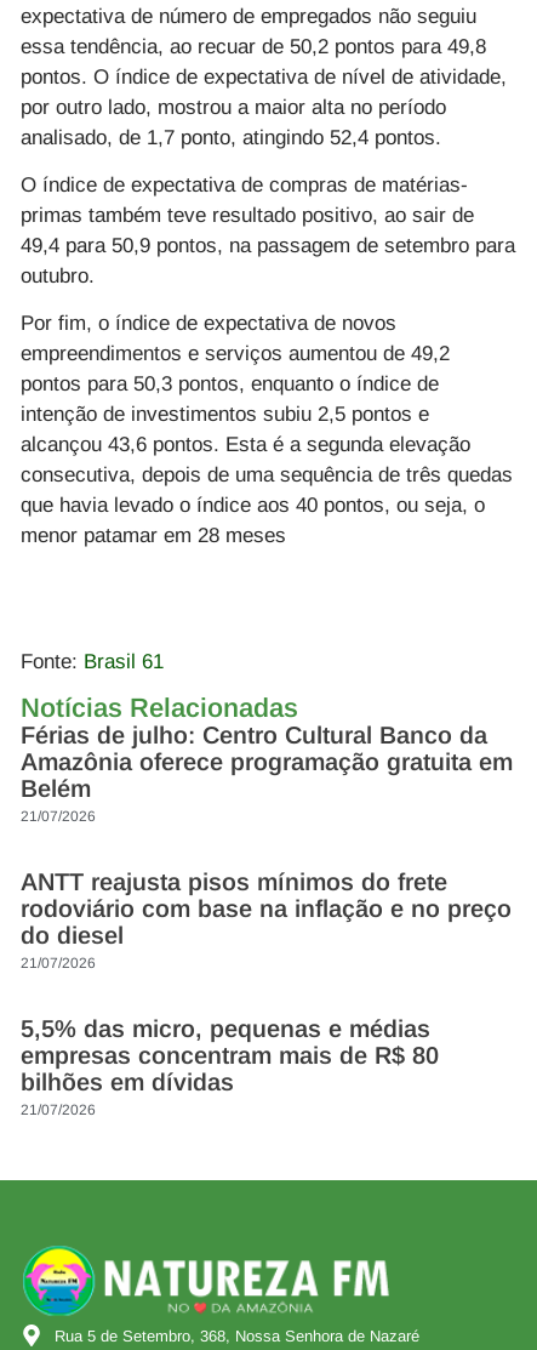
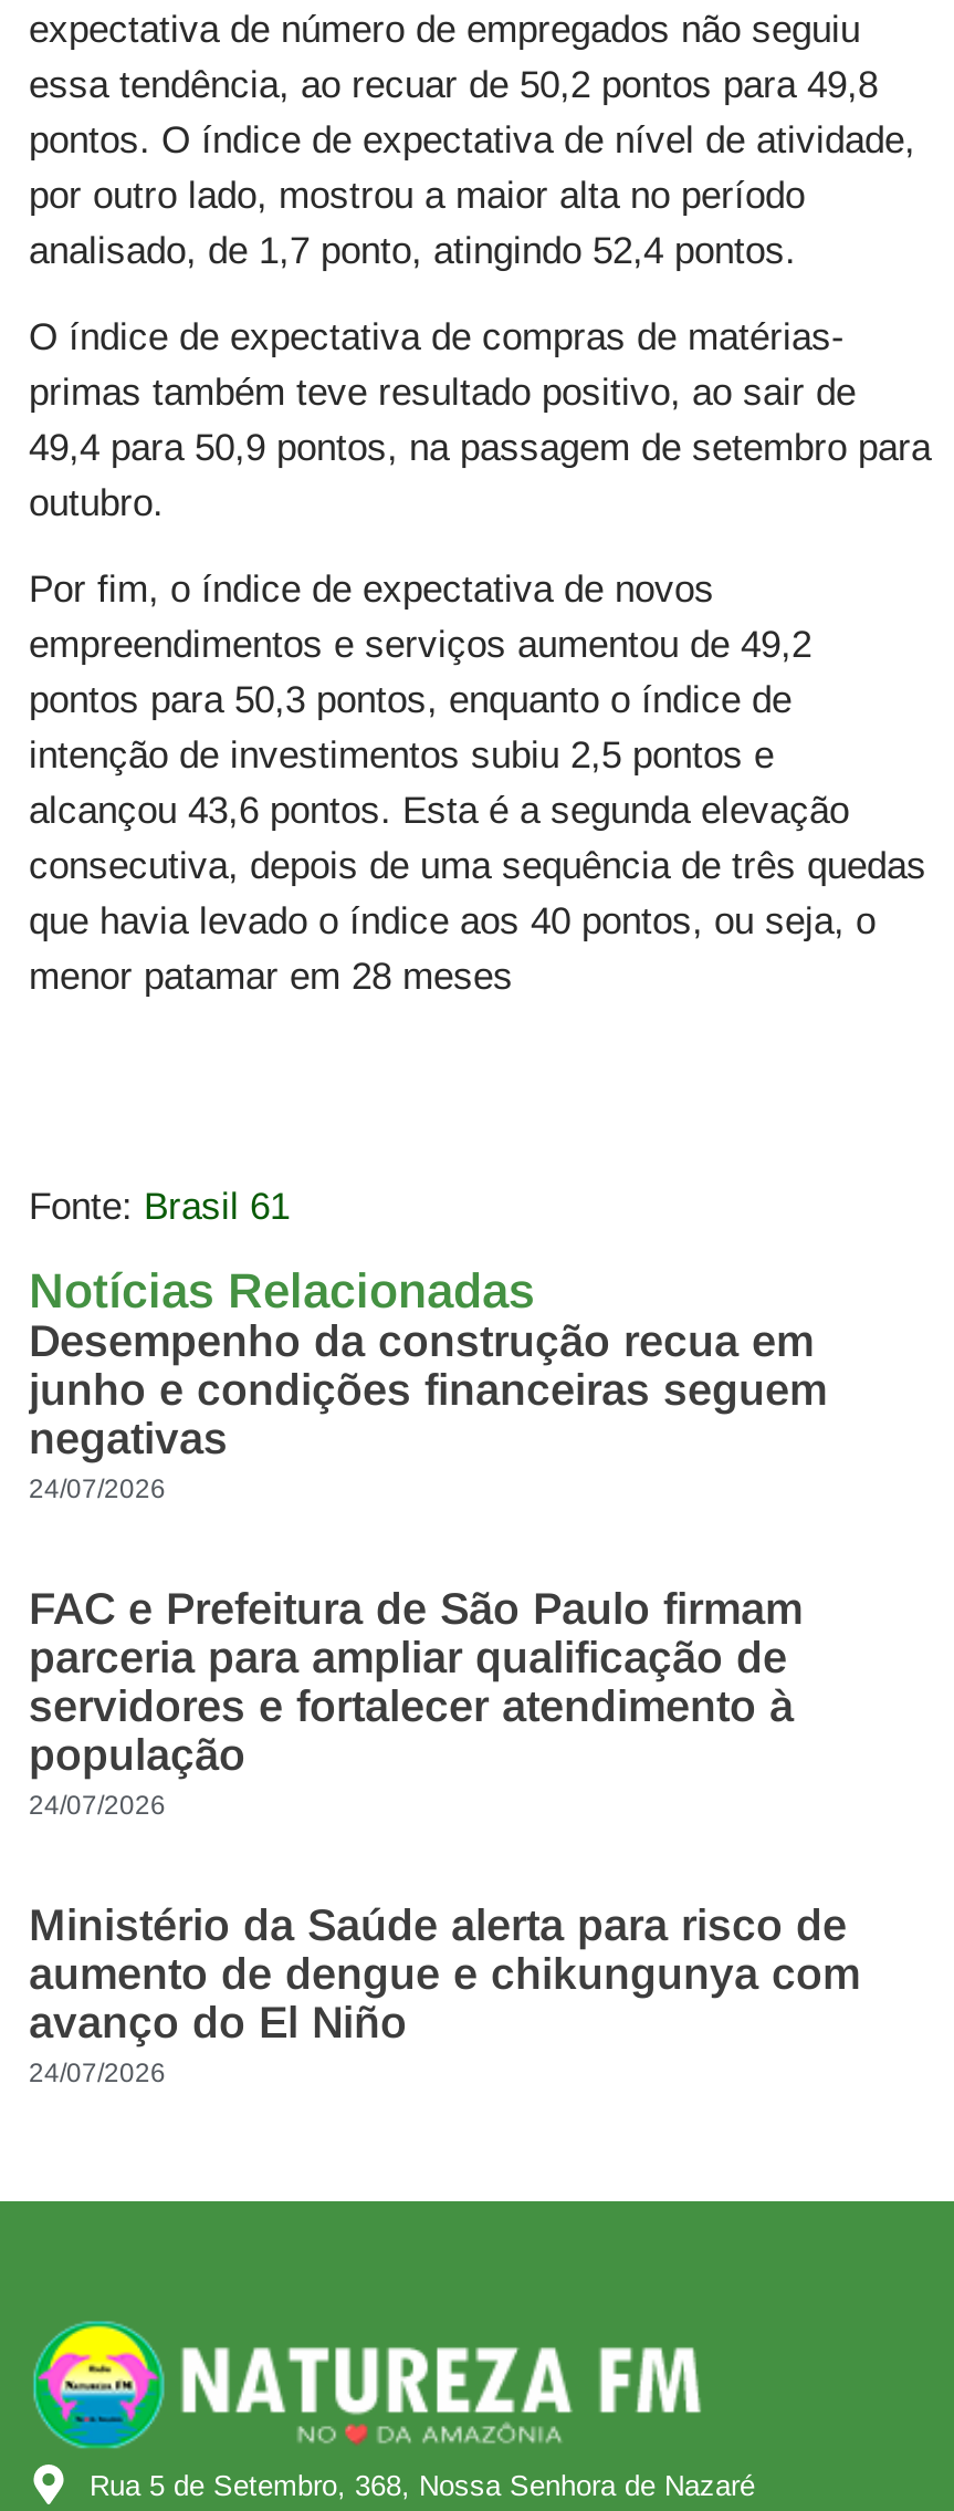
- Férias de julho: Centro Cultural Banco da
- Amazônia oferece programação gratuita em
- Belém
- 21/07/2026
+ Desempenho da construção recua em
+ junho e condições financeiras seguem
+ negativas
+ 24/07/2026

- ANTT reajusta pisos mínimos do frete
- rodoviário com base na inflação e no preço
- do diesel
- 21/07/2026
+ FAC e Prefeitura de São Paulo firmam
+ parceria para ampliar qualificação de
+ servidores e fortalecer atendimento à
+ população
+ 24/07/2026

- 5,5% das micro, pequenas e médias
- empresas concentram mais de R$ 80
- bilhões em dívidas
- 21/07/2026
+ Ministério da Saúde alerta para risco de
+ aumento de dengue e chikungunya com
+ avanço do El Niño
+ 24/07/2026
